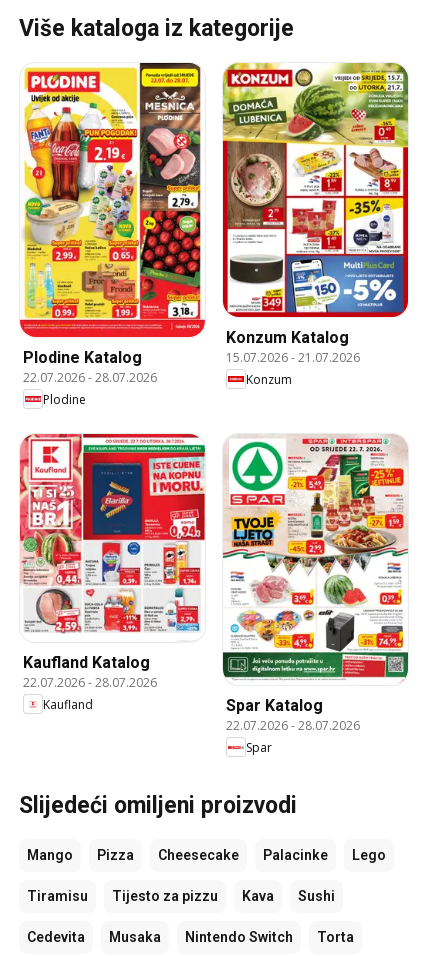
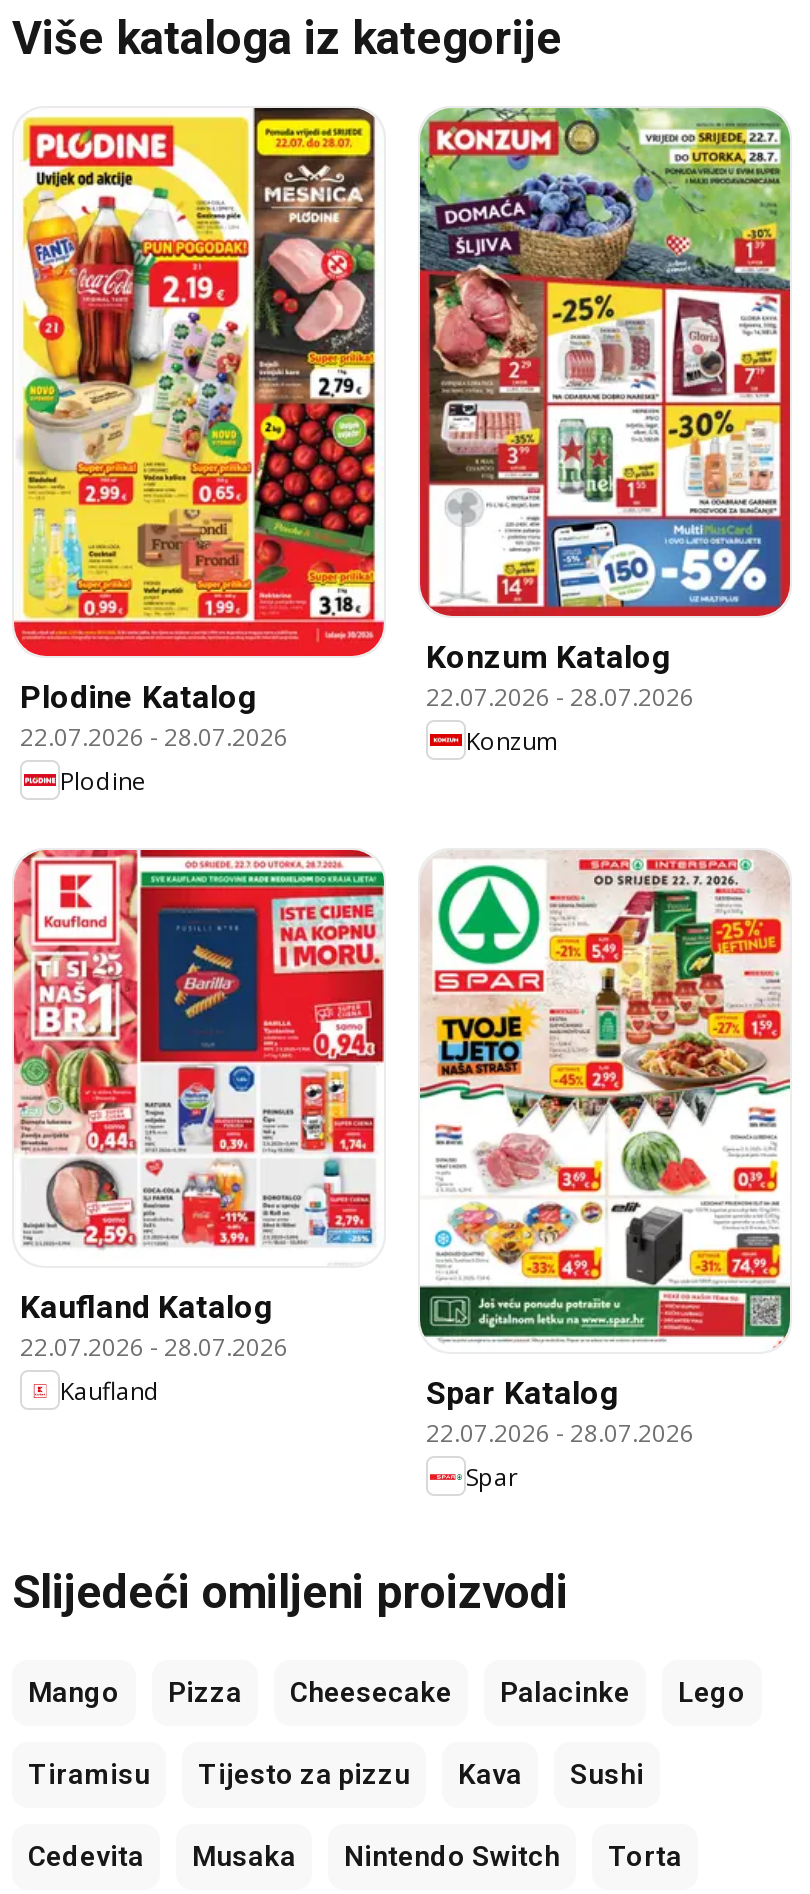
- [image]
- 15.07.2026 - 21.07.2026
+ [image]
+ 22.07.2026 - 28.07.2026
